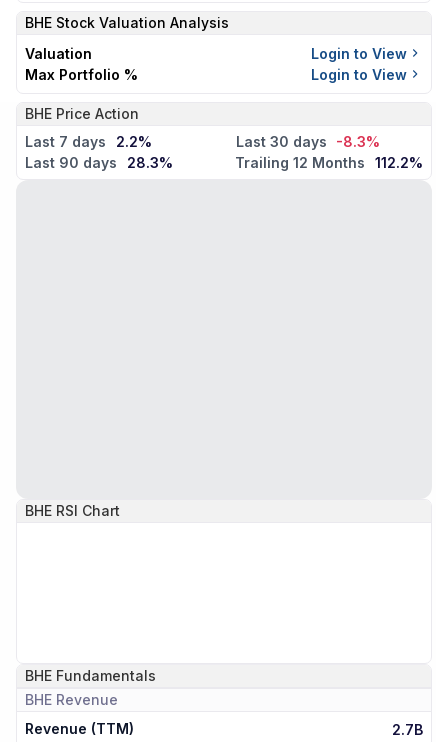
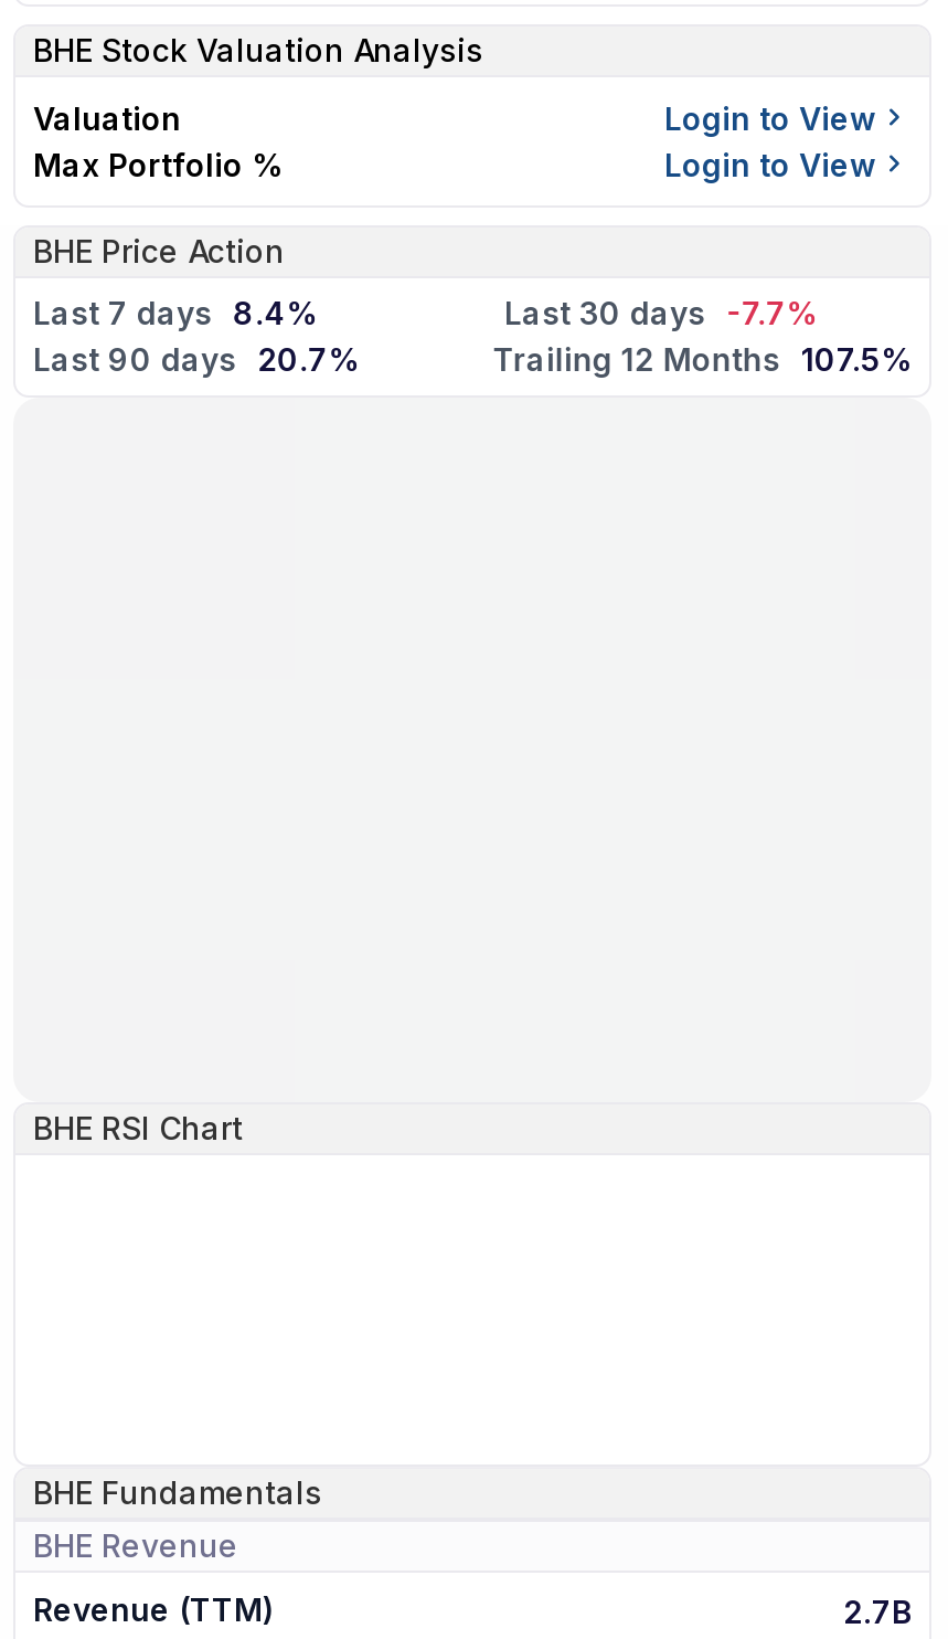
- Last 7 days 2.2%
+ Last 7 days 8.4%

- Last 30 days -8.3%
+ Last 30 days -7.7%

- Last 90 days 28.3%
+ Last 90 days 20.7%

- Trailing 12 Months 112.2%
+ Trailing 12 Months 107.5%
